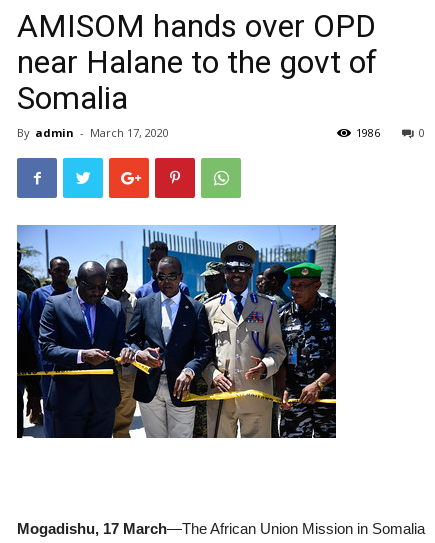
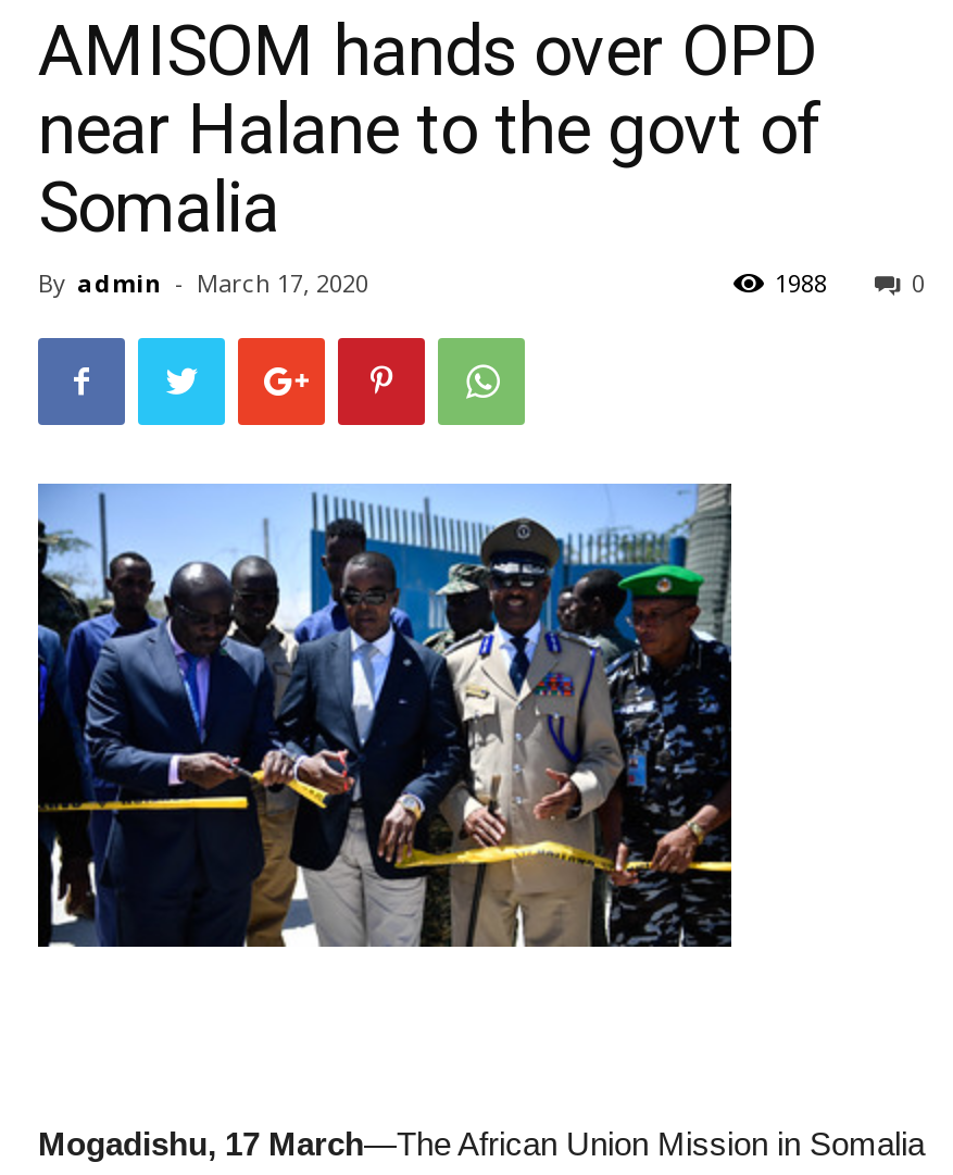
- 1986
+ 1988
